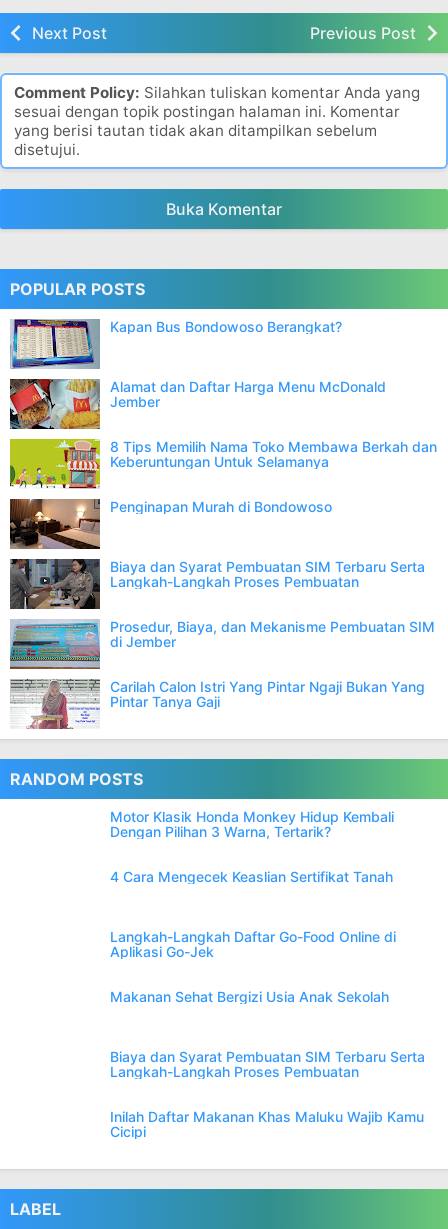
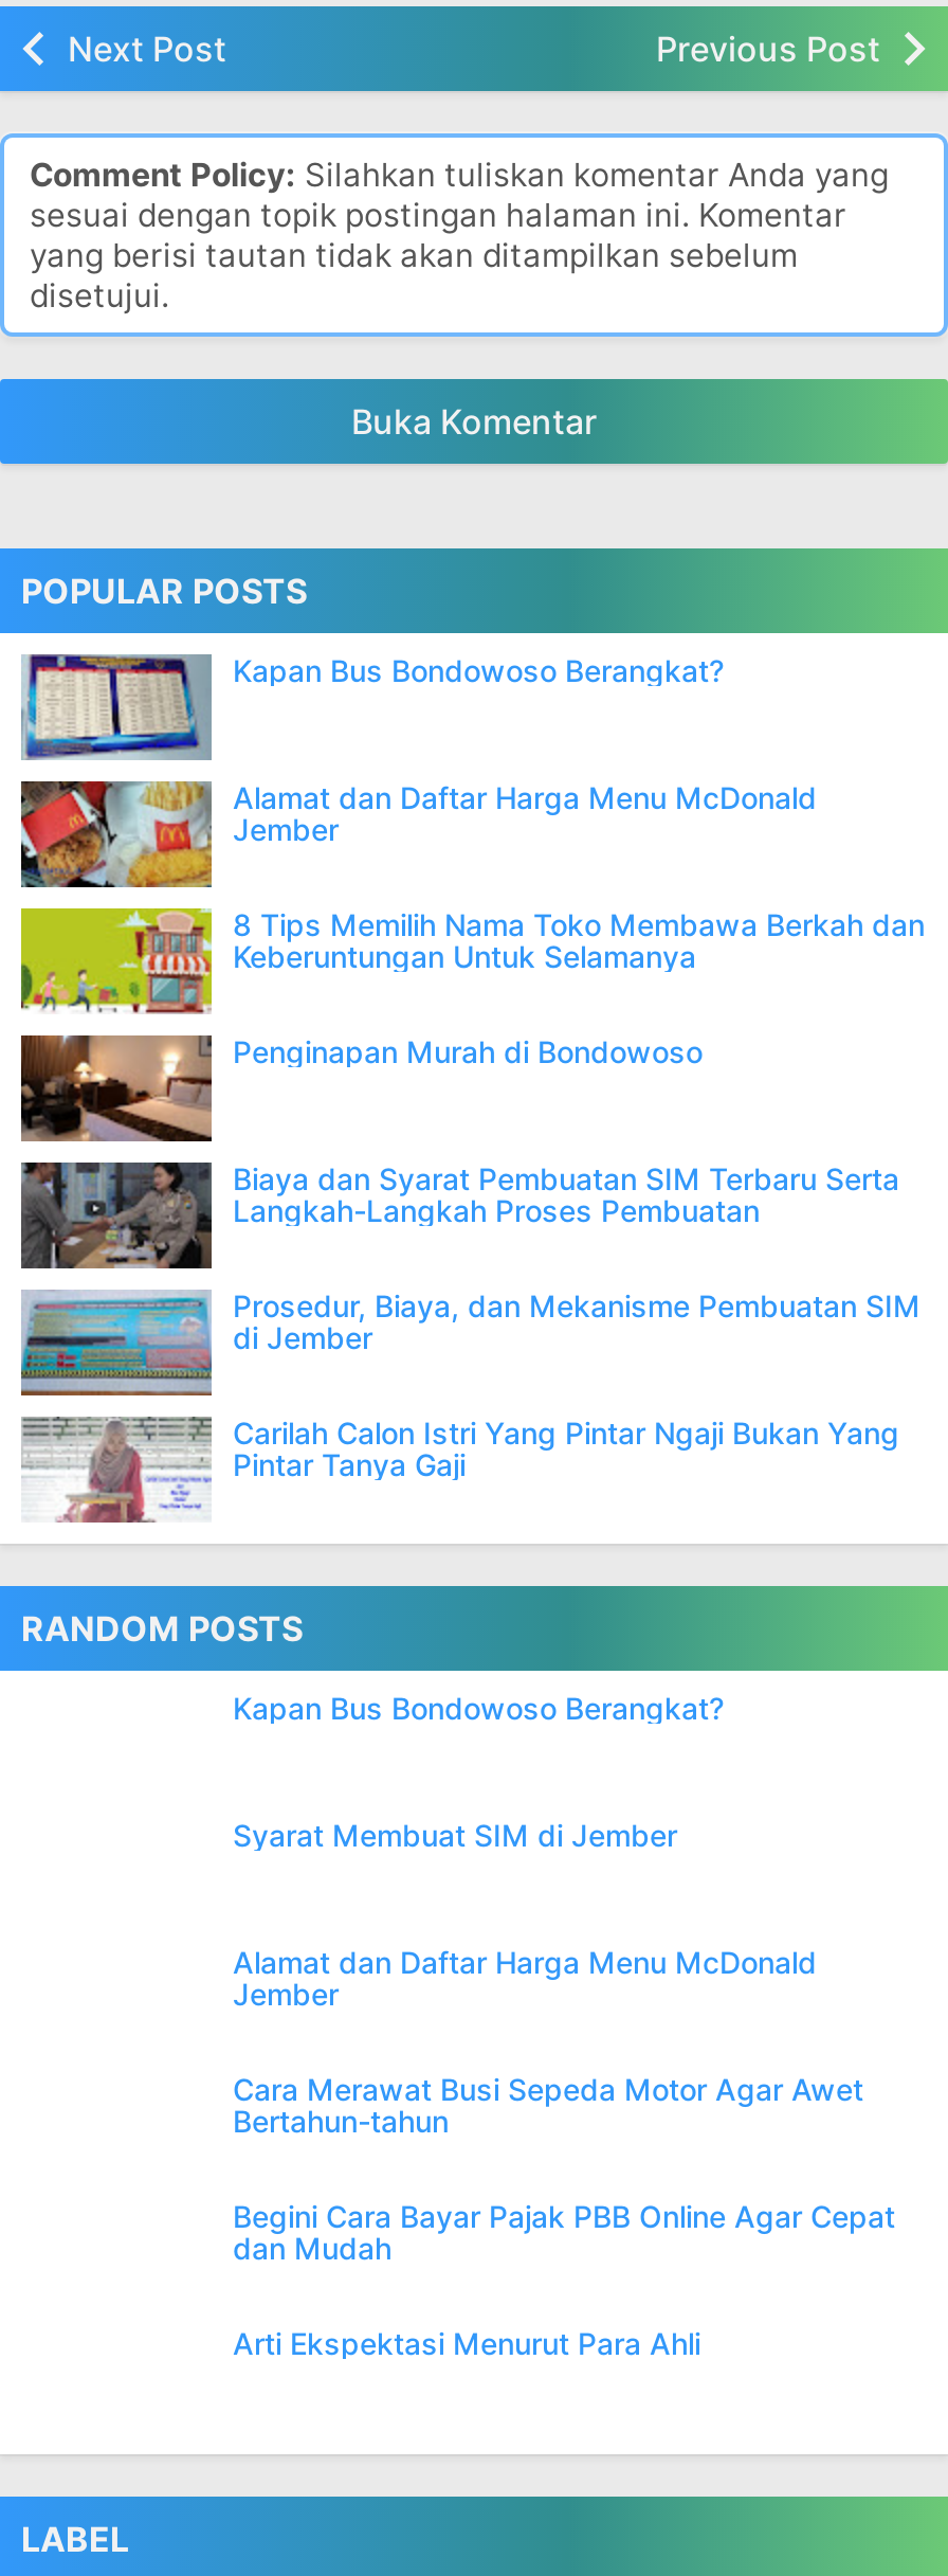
- Motor Klasik Honda Monkey Hidup Kembali
- Dengan Pilihan 3 Warna, Tertarik?
+ Kapan Bus Bondowoso Berangkat?

- 4 Cara Mengecek Keaslian Sertifikat Tanah
+ Syarat Membuat SIM di Jember

- Langkah-Langkah Daftar Go-Food Online di
- Aplikasi Go-Jek
+ Alamat dan Daftar Harga Menu McDonald
+ Jember

- Makanan Sehat Bergizi Usia Anak Sekolah
+ Cara Merawat Busi Sepeda Motor Agar Awet
+ Bertahun-tahun

- Biaya dan Syarat Pembuatan SIM Terbaru Serta
- Langkah-Langkah Proses Pembuatan
+ Begini Cara Bayar Pajak PBB Online Agar Cepat
+ dan Mudah

- Inilah Daftar Makanan Khas Maluku Wajib Kamu
- Cicipi
+ Arti Ekspektasi Menurut Para Ahli
